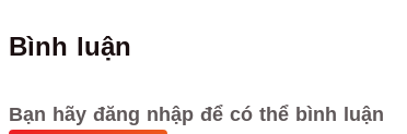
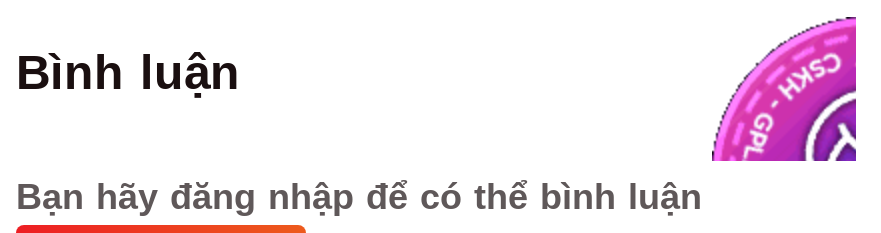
+ [image]
